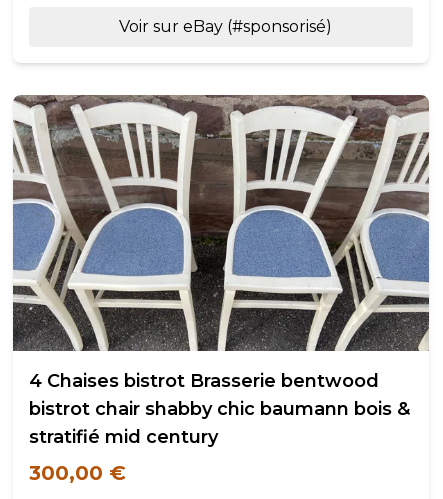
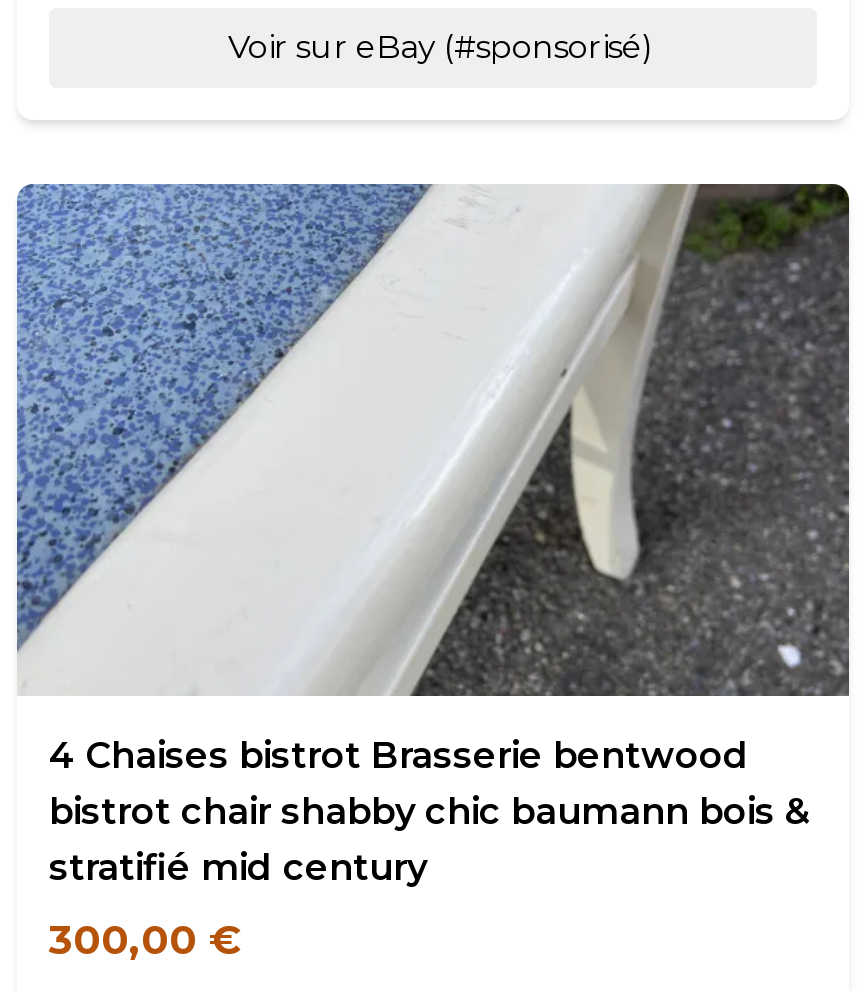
- [image]
+ [image]
